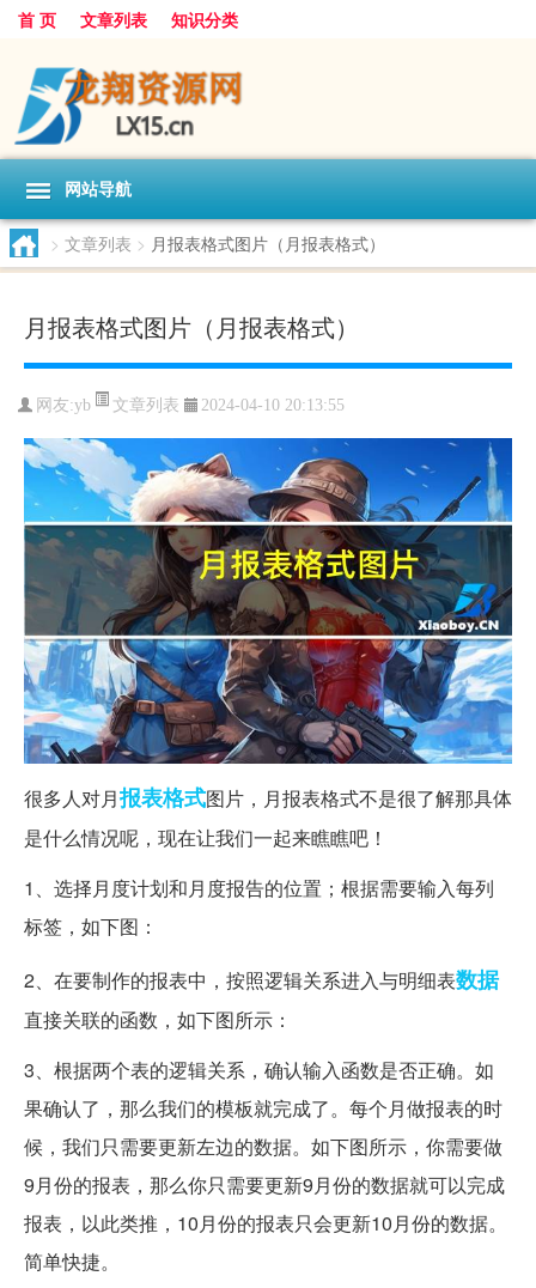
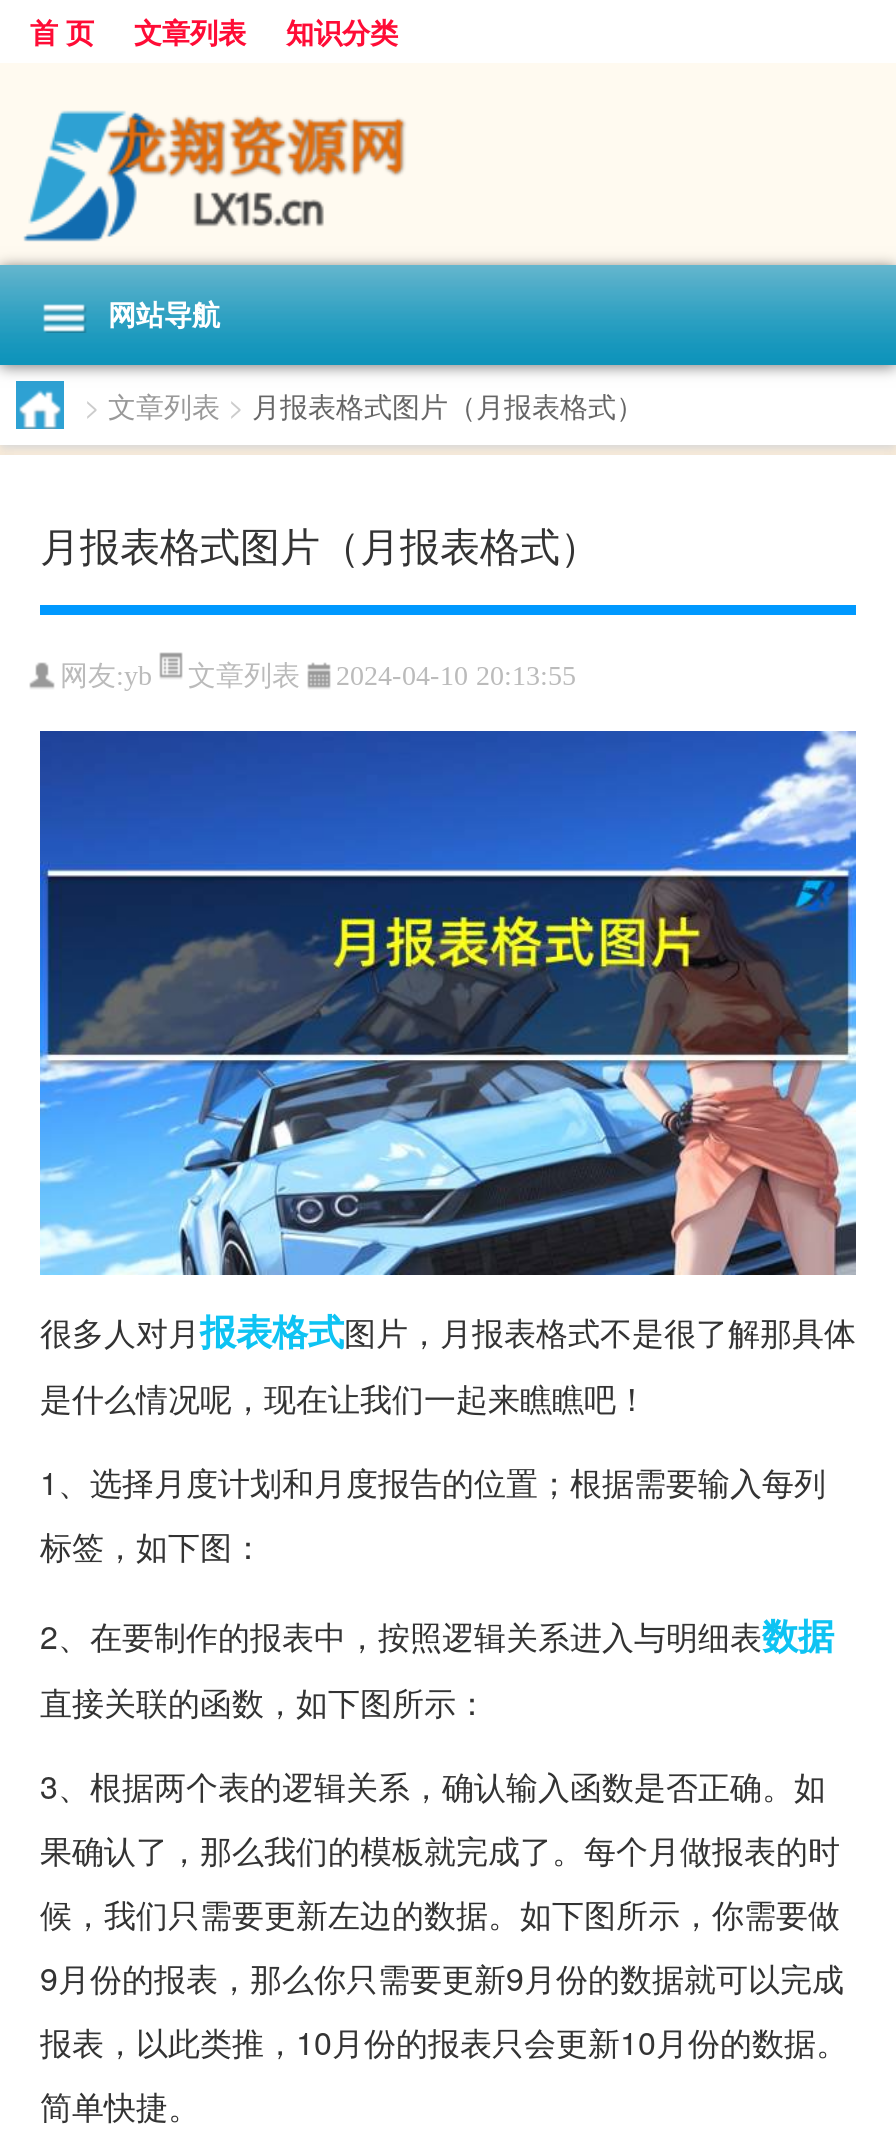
- [image]
+ [image]
